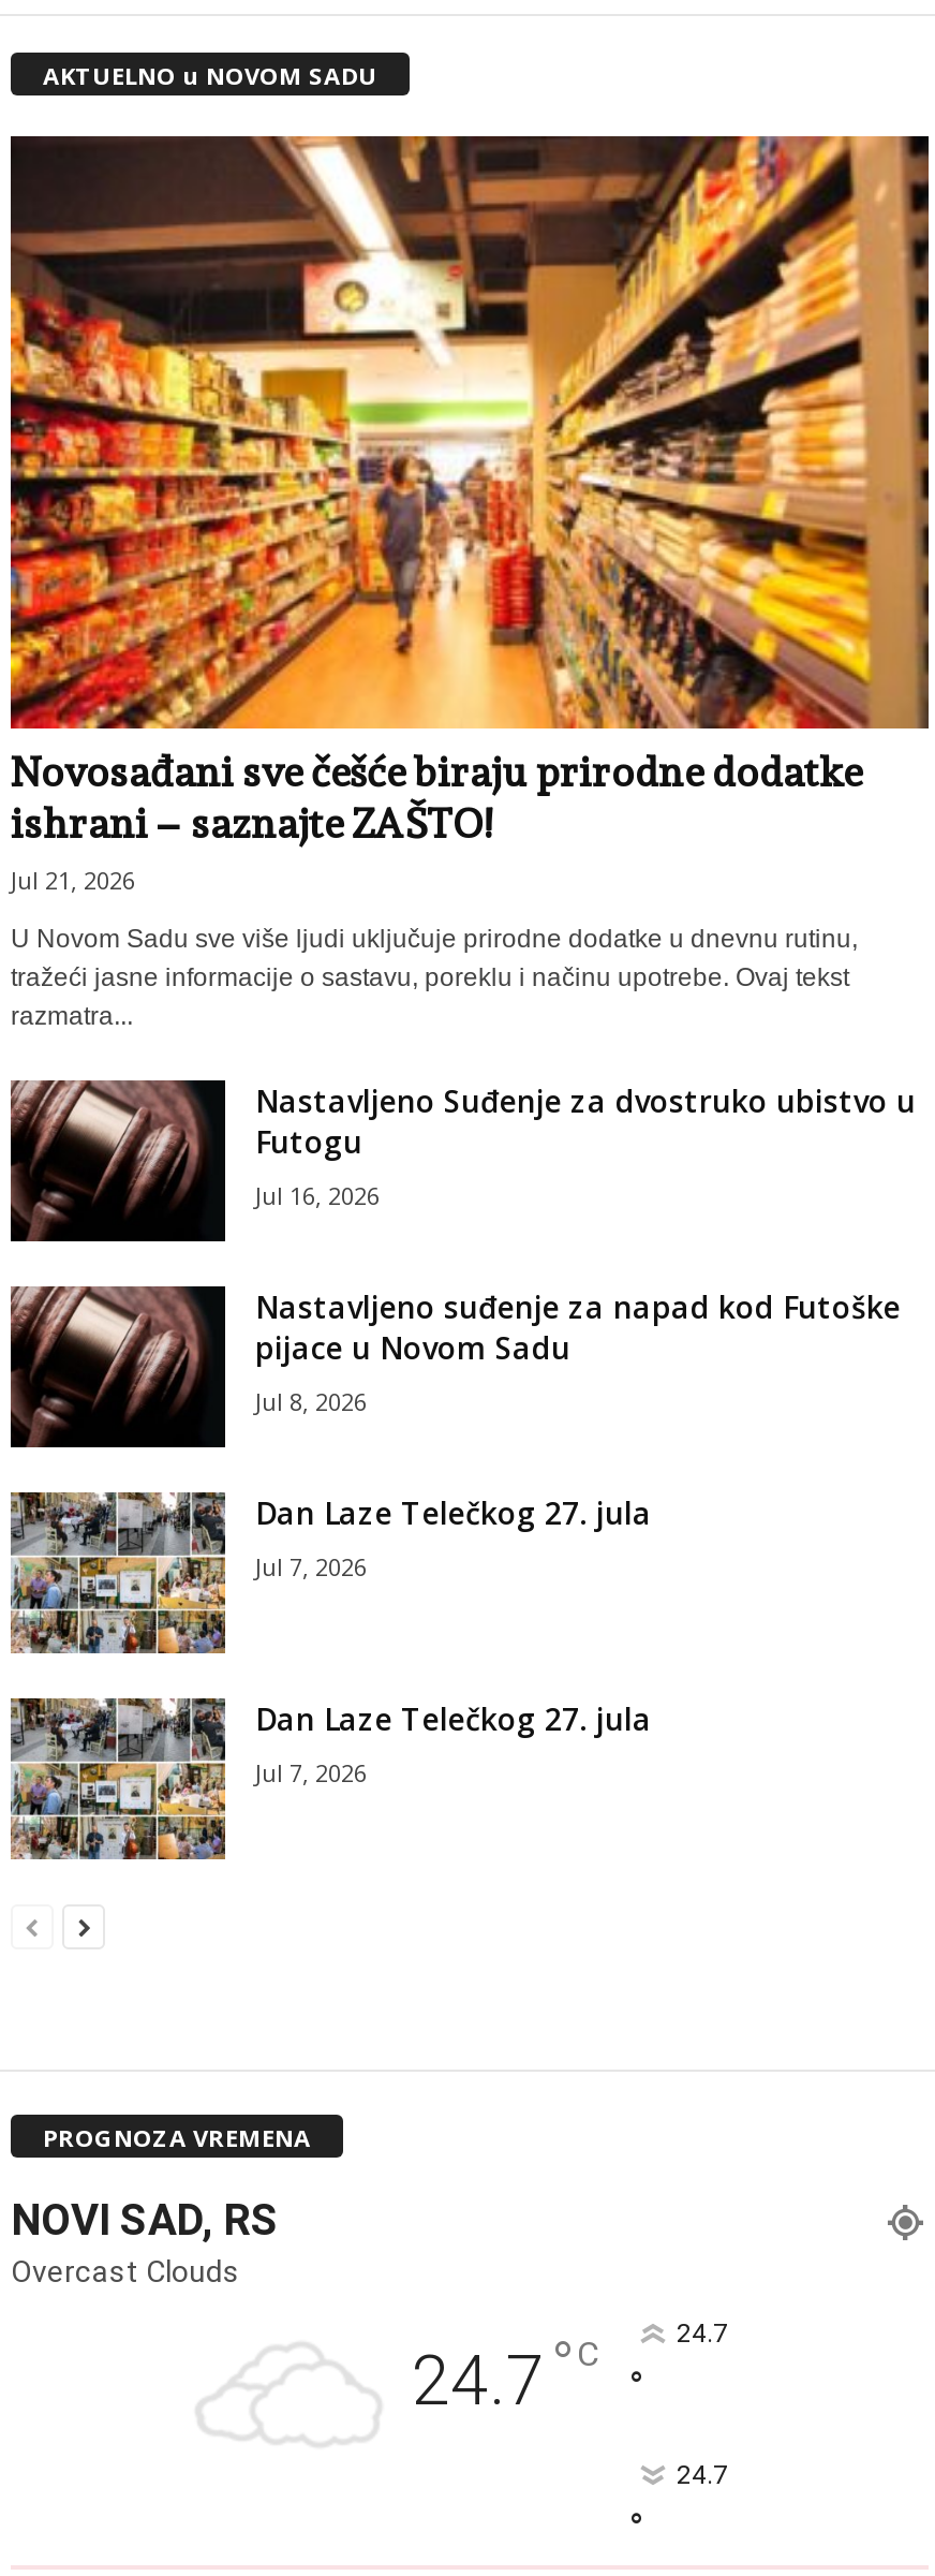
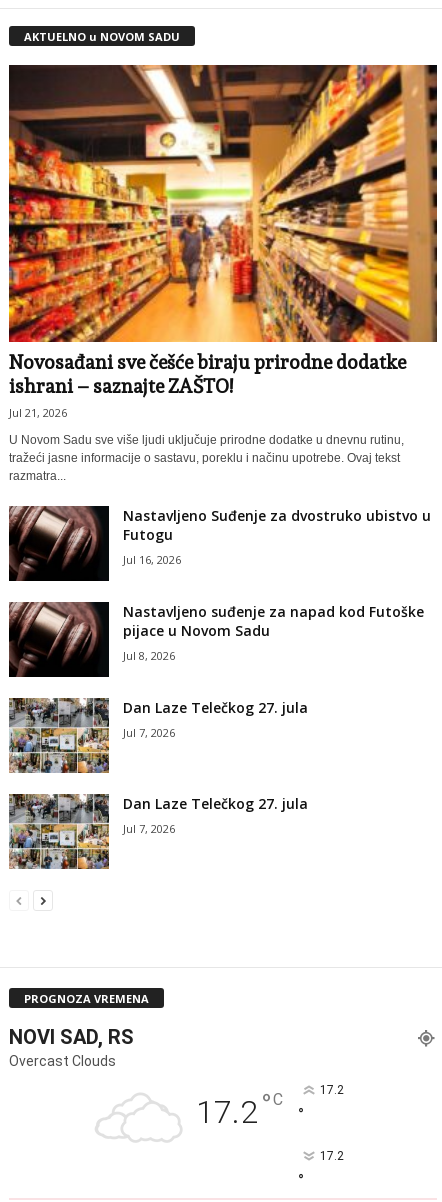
- 24.7 °C
+ 17.2 °C

- 24.7
+ 17.2

- 24.7
+ 17.2
